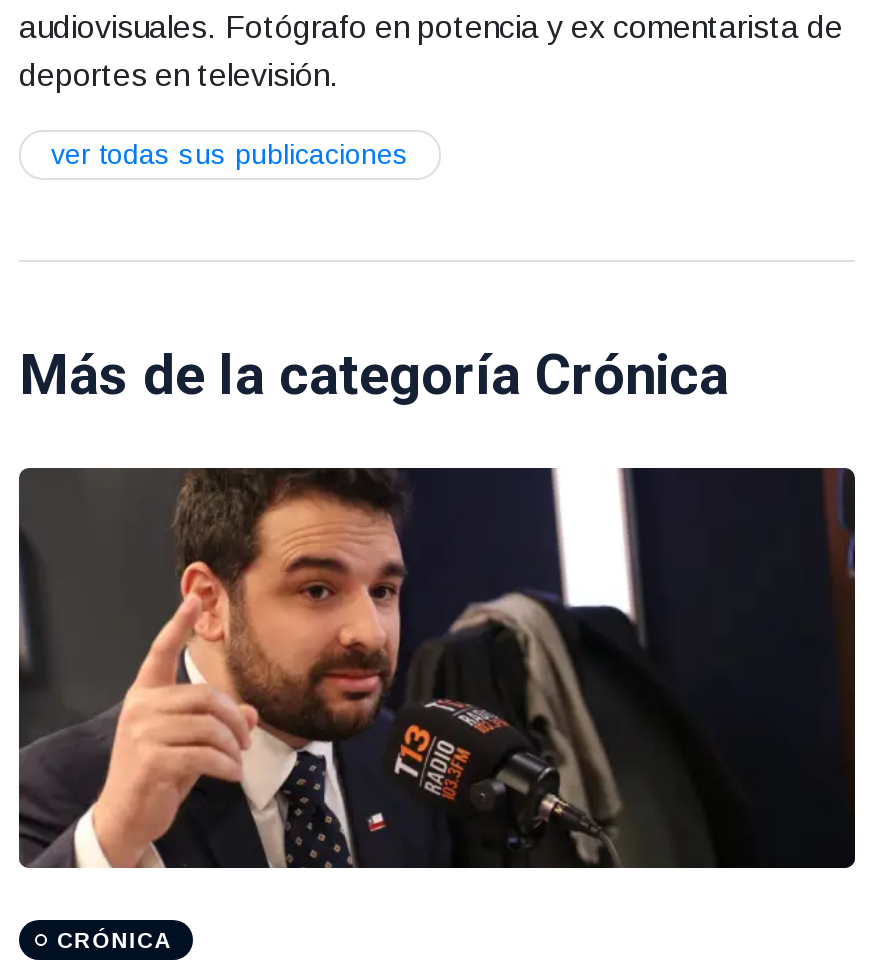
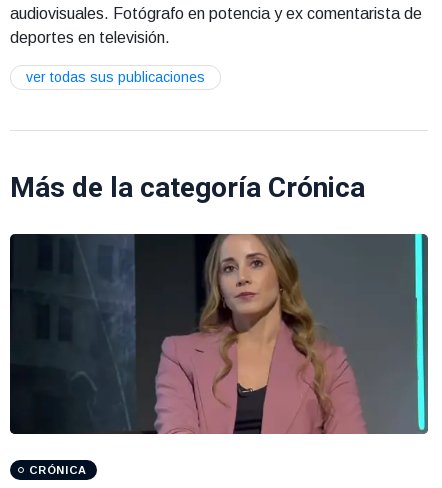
- [image]
+ [image]
